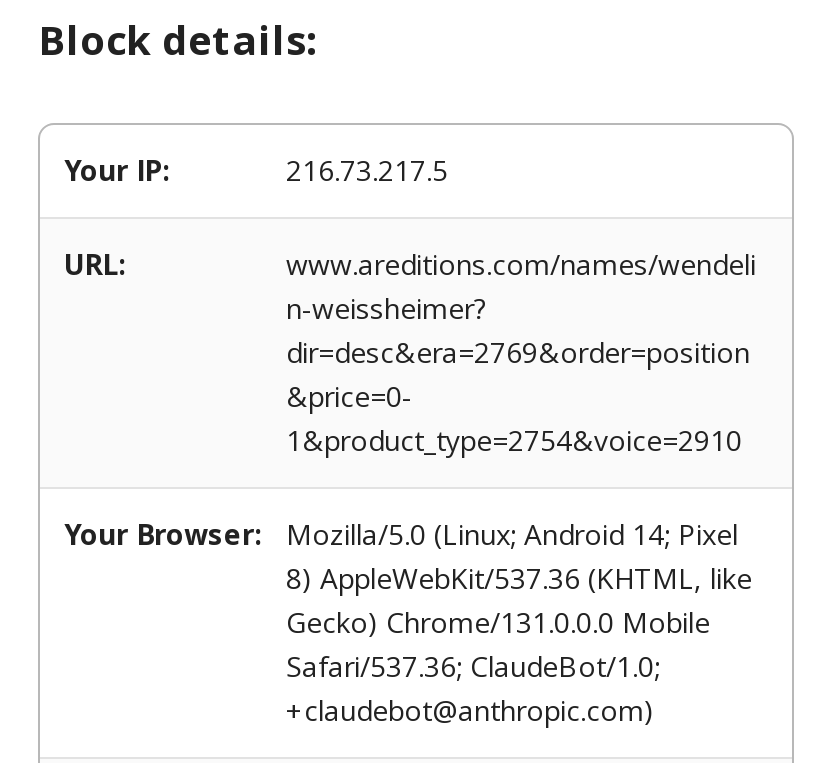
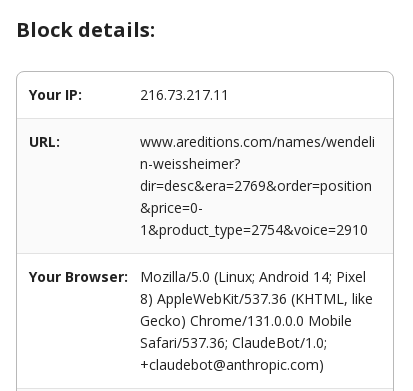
- 216.73.217.5
+ 216.73.217.11
